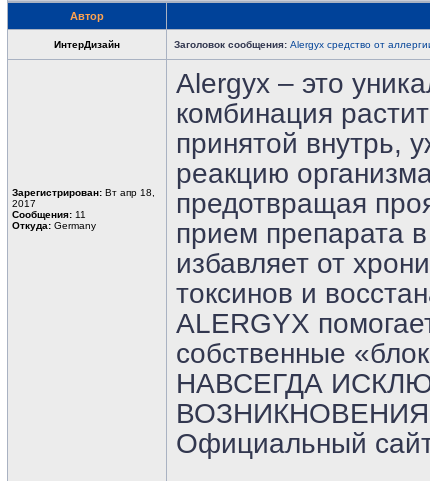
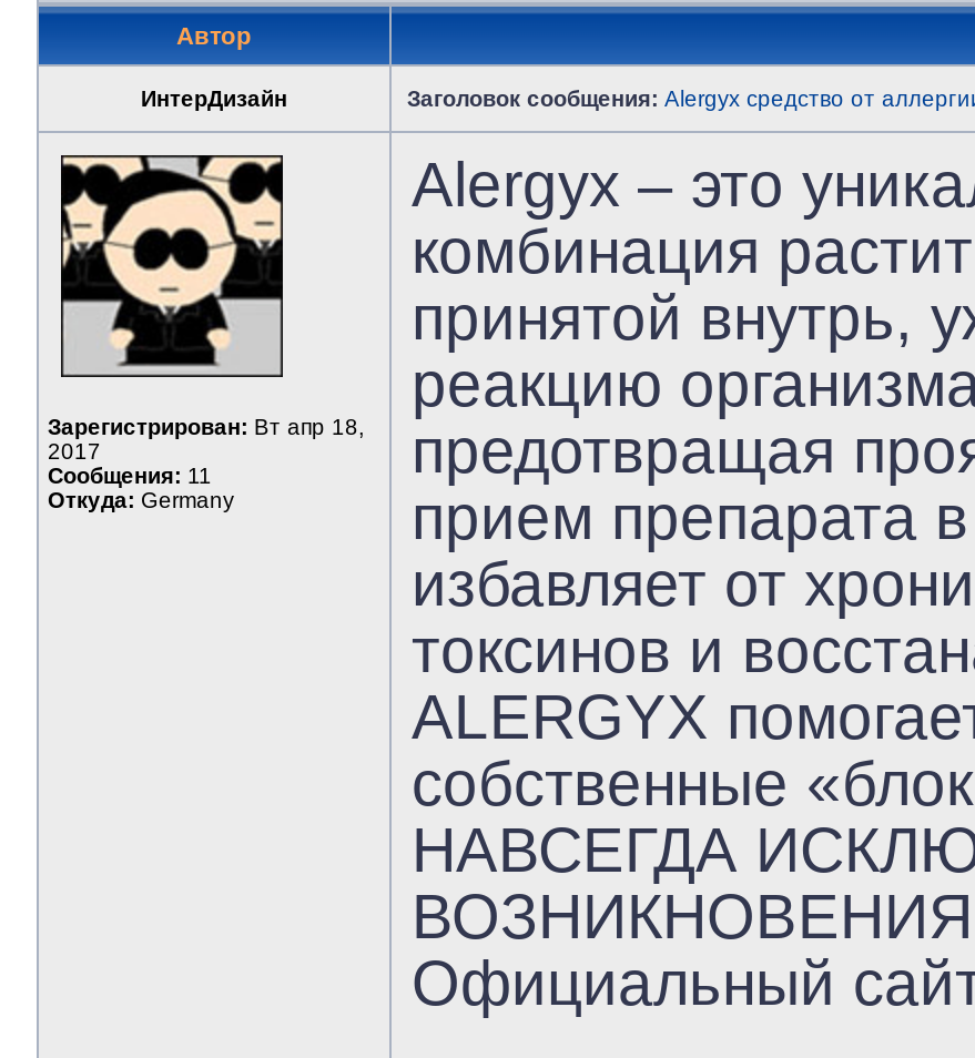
+ [image]
